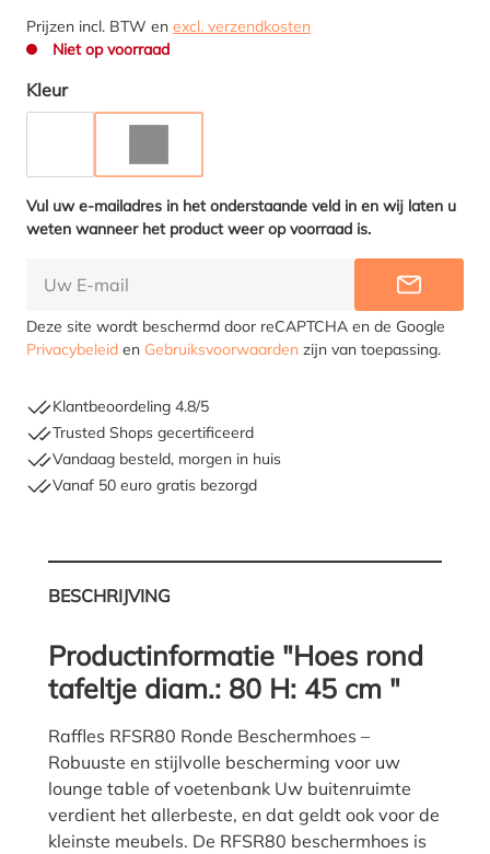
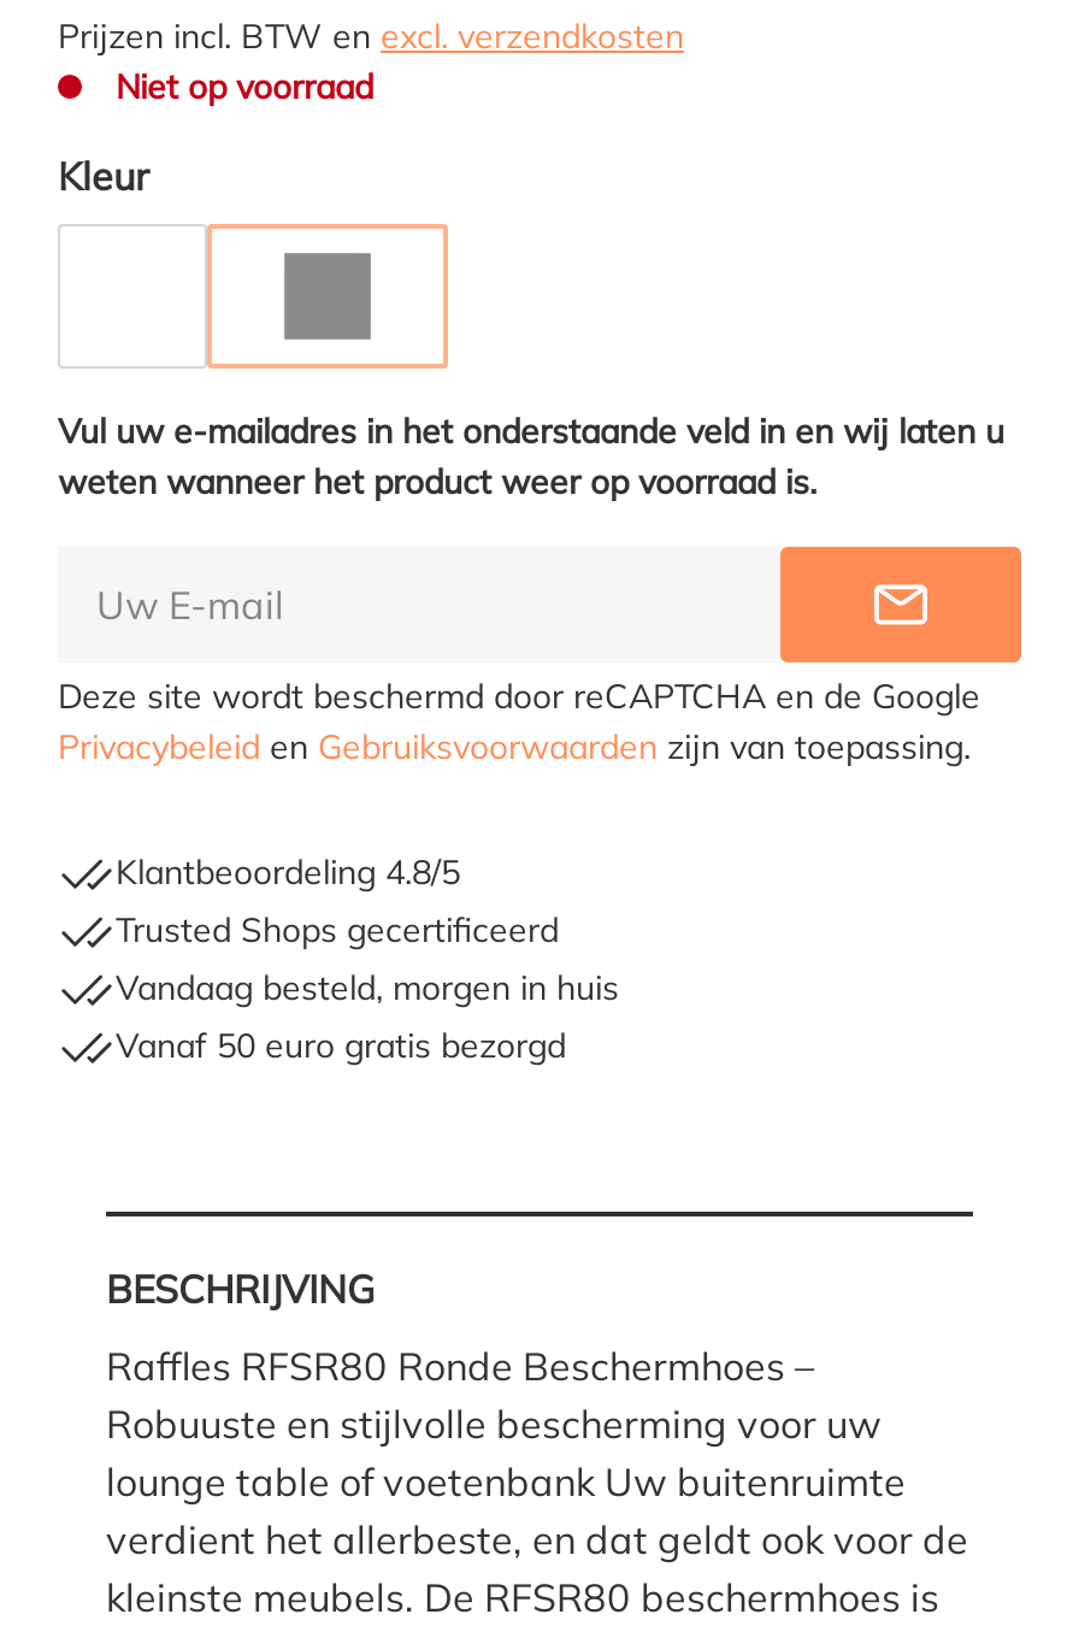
- Productinformatie "Hoes rond
- tafeltje diam.: 80 H: 45 cm "
